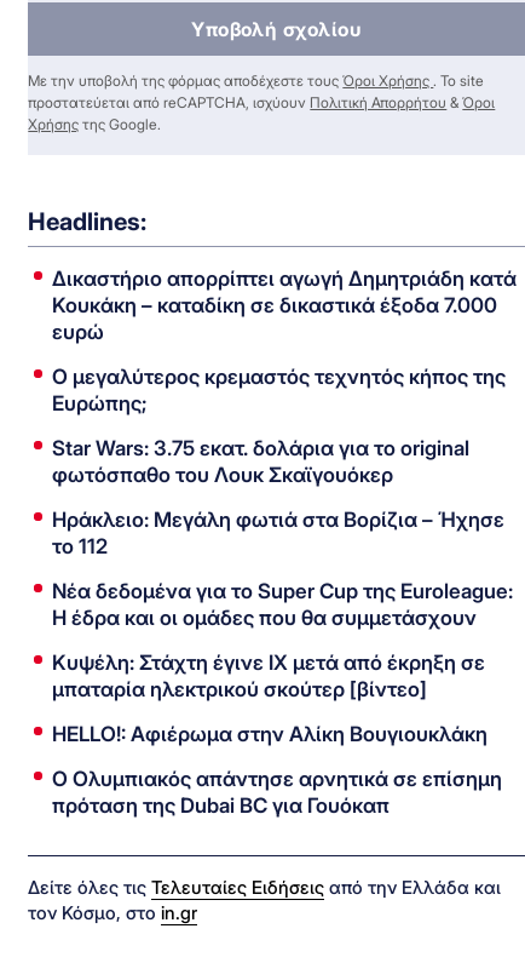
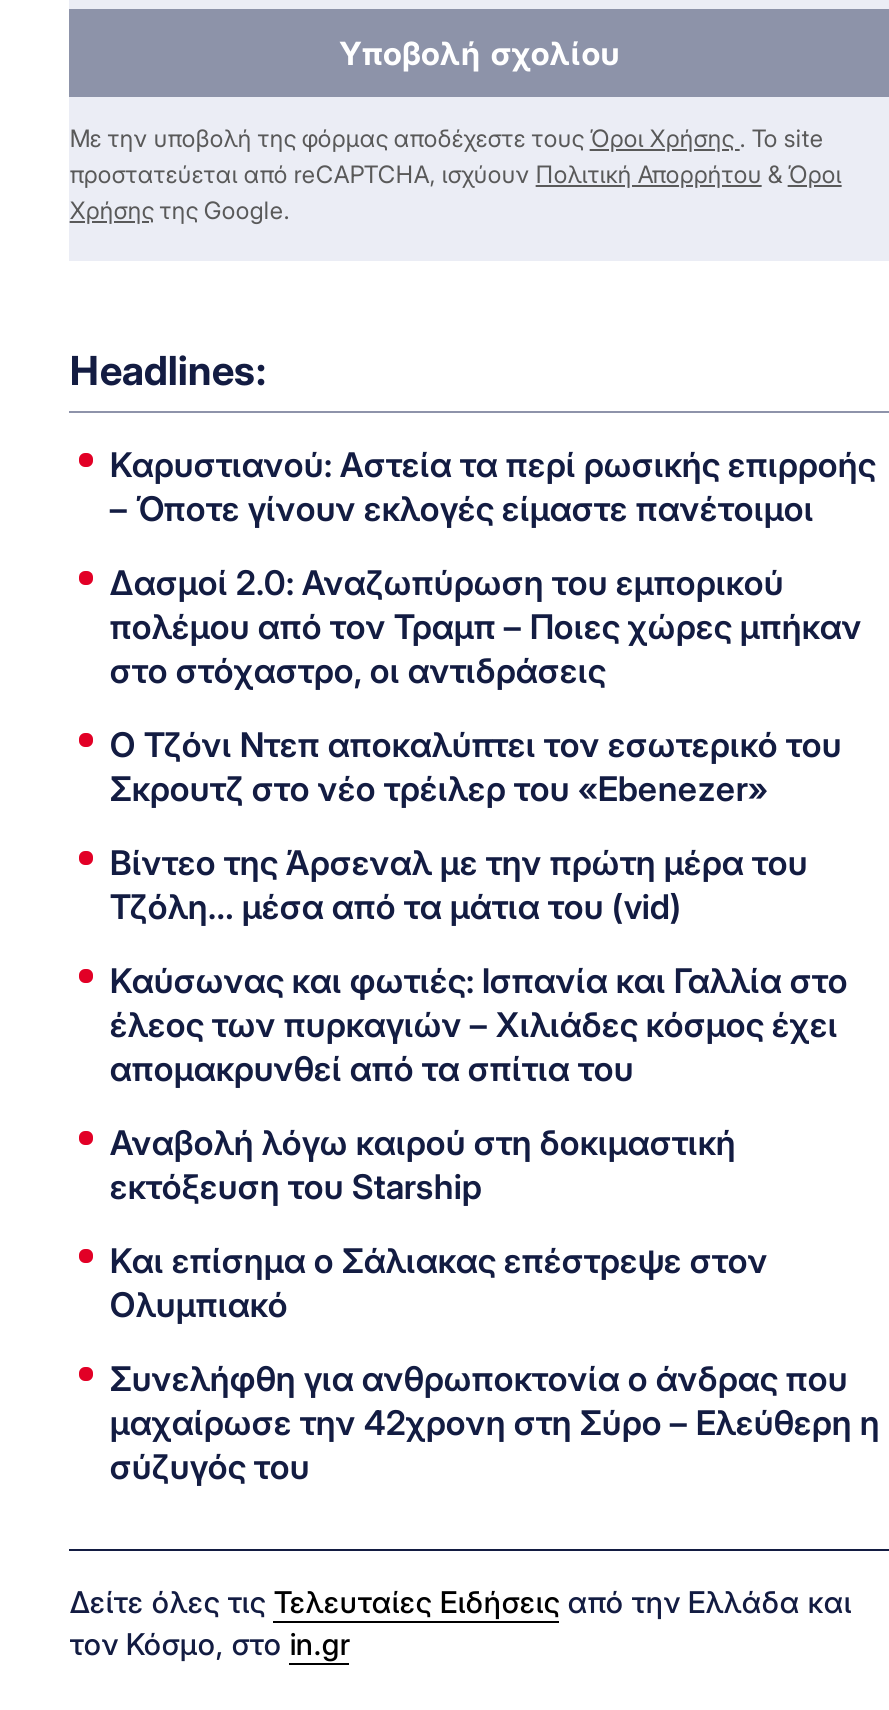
- Δικαστήριο απορρίπτει αγωγή Δημητριάδη κατά
- Κουκάκη – καταδίκη σε δικαστικά έξοδα 7.000
- ευρώ
+ Καρυστιανού: Αστεία τα περί ρωσικής επιρροής
+ – Όποτε γίνουν εκλογές είμαστε πανέτοιμοι

- Ο μεγαλύτερος κρεμαστός τεχνητός κήπος της
- Ευρώπης;
+ Δασμοί 2.0: Αναζωπύρωση του εμπορικού
+ πολέμου από τον Τραμπ – Ποιες χώρες μπήκαν
+ στο στόχαστρο, οι αντιδράσεις

- Star Wars: 3.75 εκατ. δολάρια για το original
- φωτόσπαθο του Λουκ Σκαϊγουόκερ
+ Ο Τζόνι Ντεπ αποκαλύπτει τον εσωτερικό του
+ Σκρουτζ στο νέο τρέιλερ του «Ebenezer»

- Ηράκλειο: Μεγάλη φωτιά στα Βορίζια – Ήχησε
- το 112
+ Βίντεο της Άρσεναλ με την πρώτη μέρα του
+ Τζόλη… μέσα από τα μάτια του (vid)

- Νέα δεδομένα για το Super Cup της Euroleague:
- Η έδρα και οι ομάδες που θα συμμετάσχουν
+ Καύσωνας και φωτιές: Ισπανία και Γαλλία στο
+ έλεος των πυρκαγιών – Χιλιάδες κόσμος έχει
+ απομακρυνθεί από τα σπίτια του

- Κυψέλη: Στάχτη έγινε ΙΧ μετά από έκρηξη σε
- μπαταρία ηλεκτρικού σκούτερ [βίντεο]
+ Αναβολή λόγω καιρού στη δοκιμαστική
+ εκτόξευση του Starship

- HELLO!: Αφιέρωμα στην Αλίκη Βουγιουκλάκη
+ Και επίσημα ο Σάλιακας επέστρεψε στον
+ Ολυμπιακό

- Ο Ολυμπιακός απάντησε αρνητικά σε επίσημη
- πρόταση της Dubai BC για Γουόκαπ
+ Συνελήφθη για ανθρωποκτονία ο άνδρας που
+ μαχαίρωσε την 42χρονη στη Σύρο – Ελεύθερη η
+ σύζυγός του
